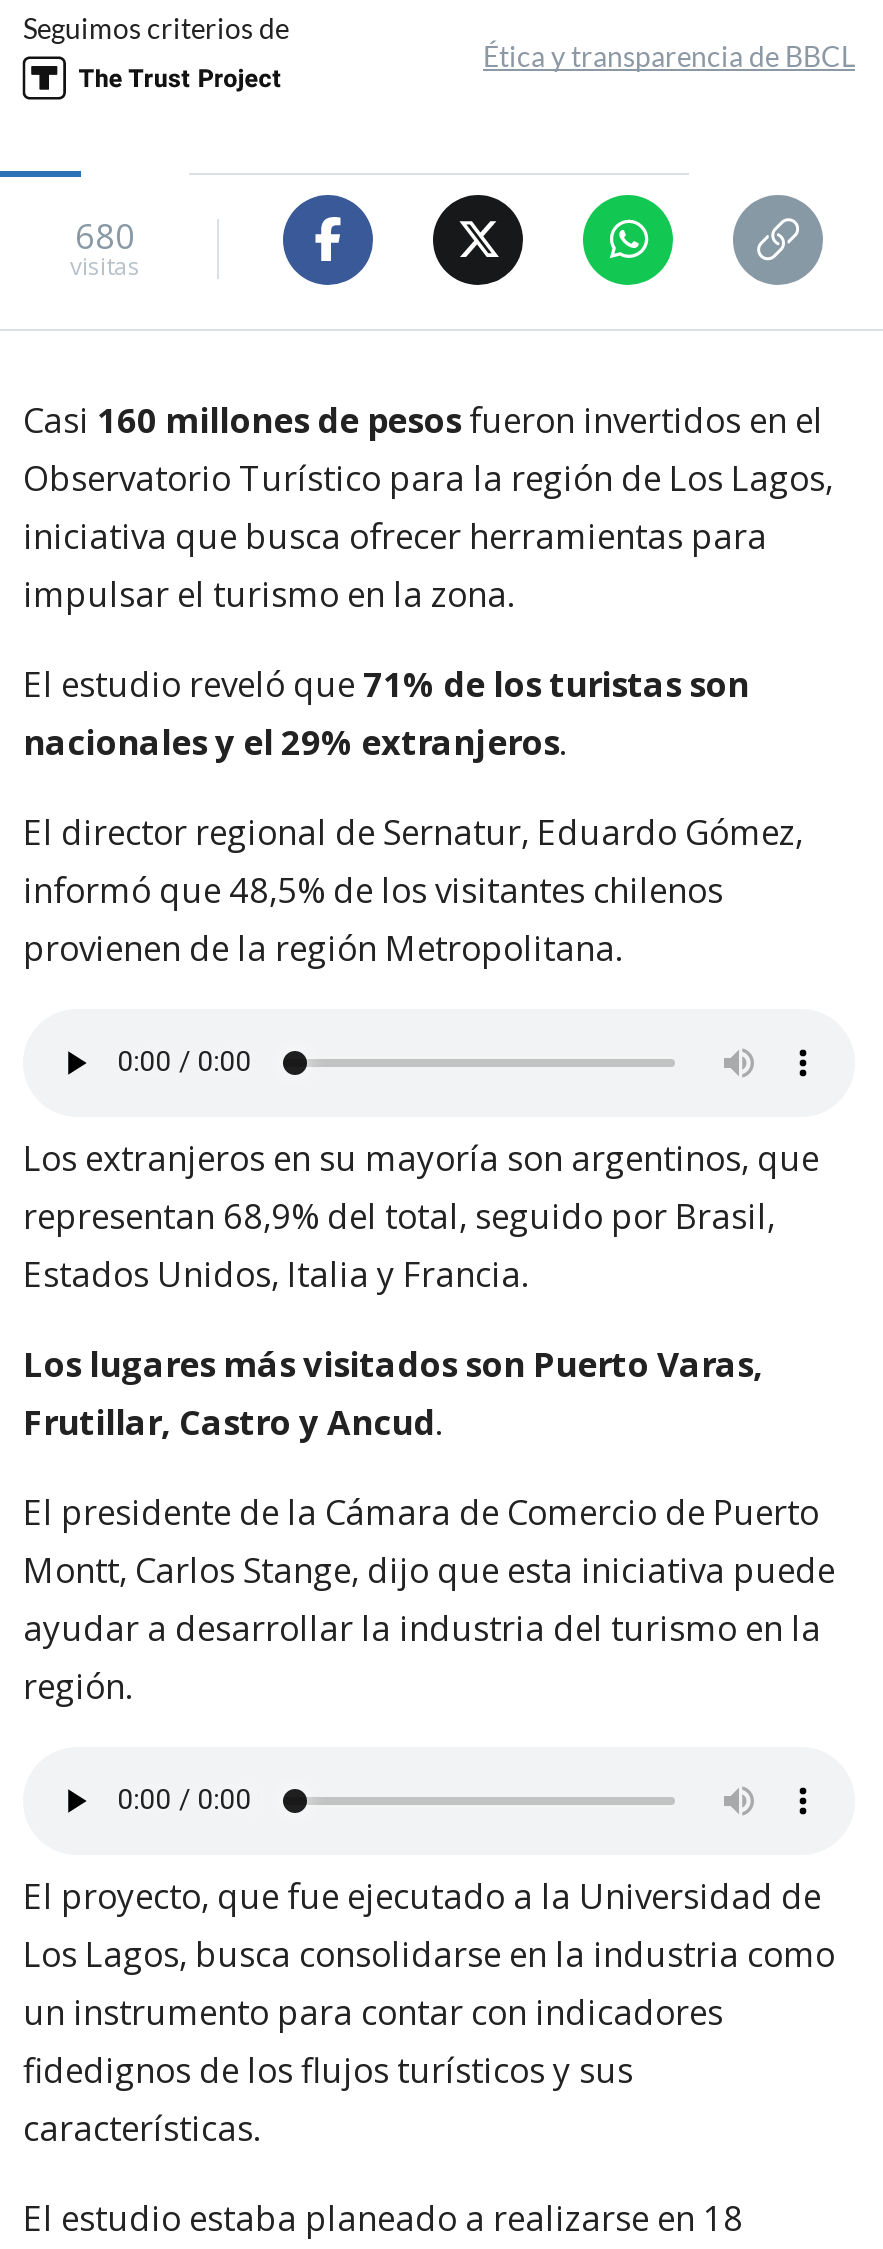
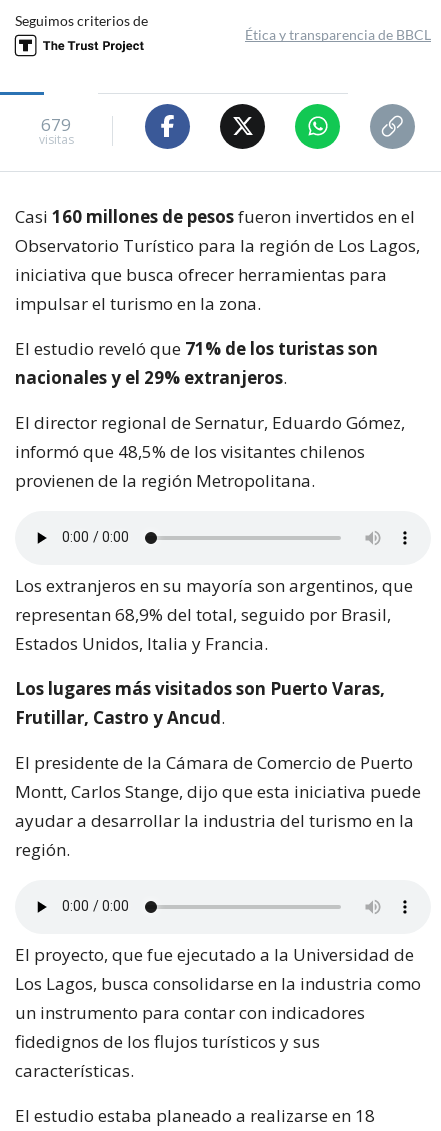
- 680
+ 679
